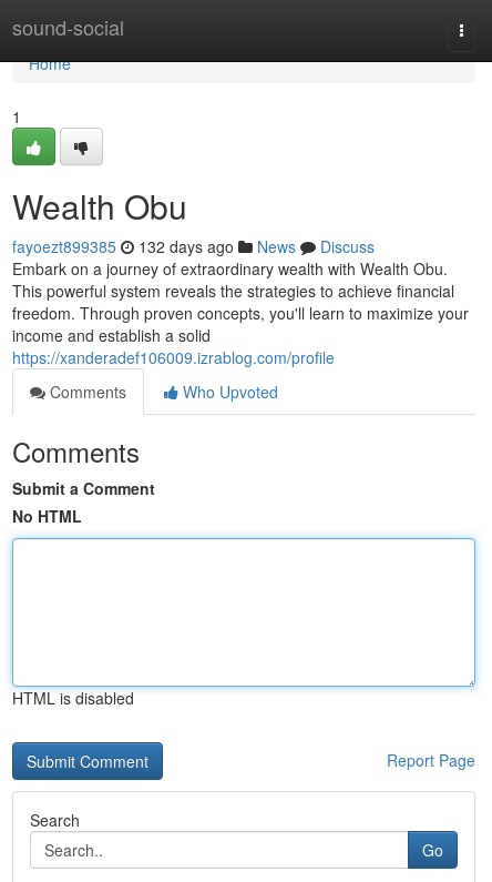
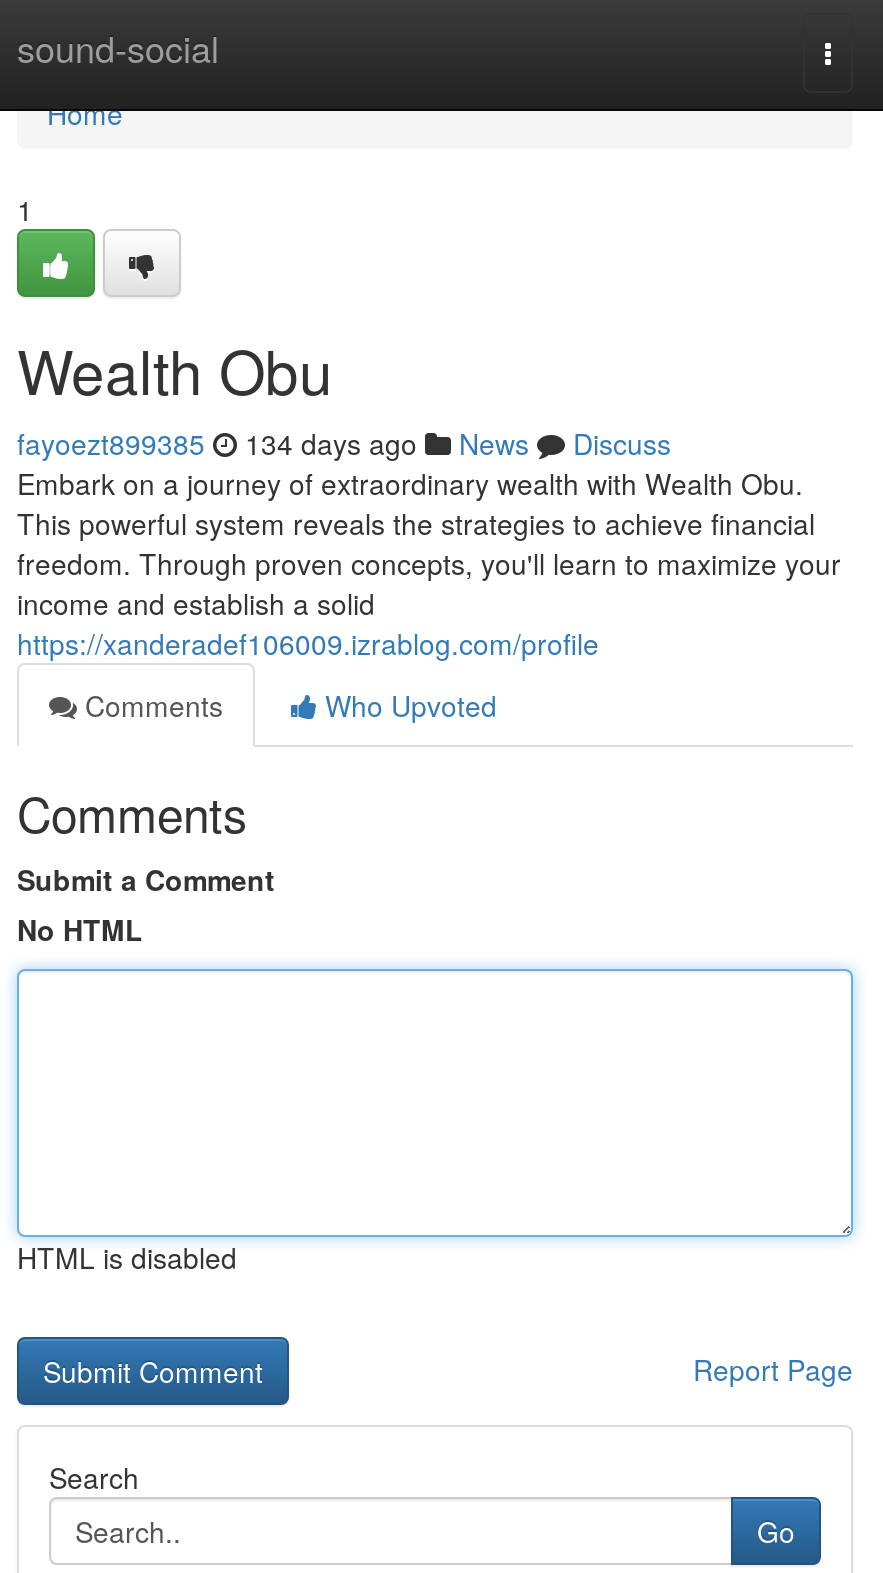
- fayoezt899385 132 days ago News Discuss
+ fayoezt899385 134 days ago News Discuss
